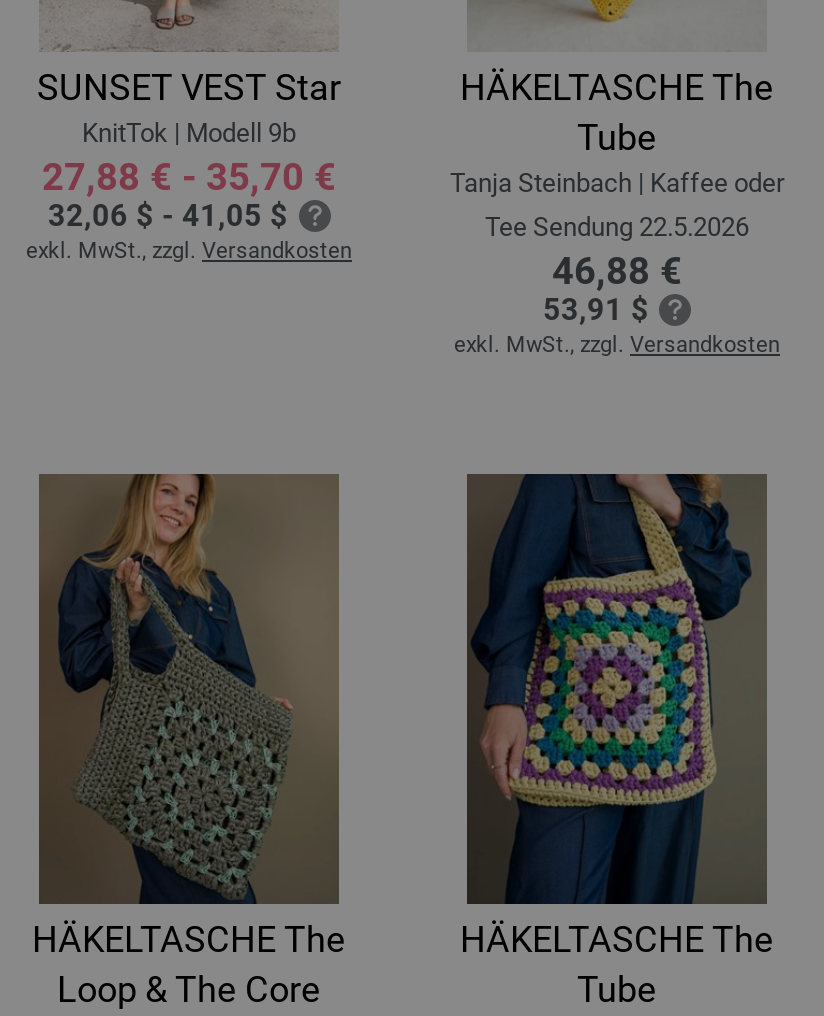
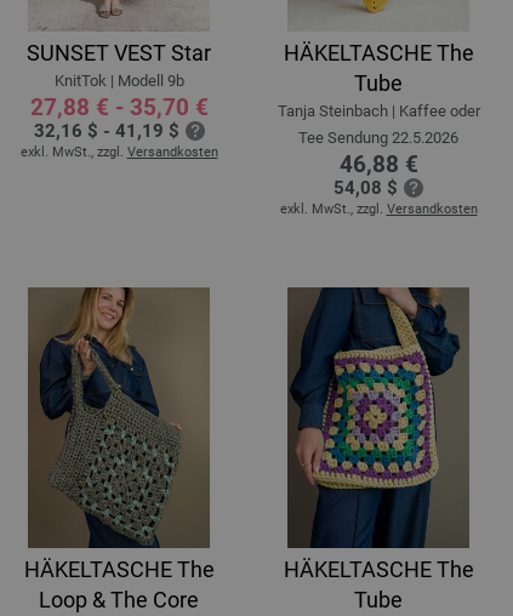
- 32,06 $ - 41,05 $
+ 32,16 $ - 41,19 $

- 53,91 $
+ 54,08 $
